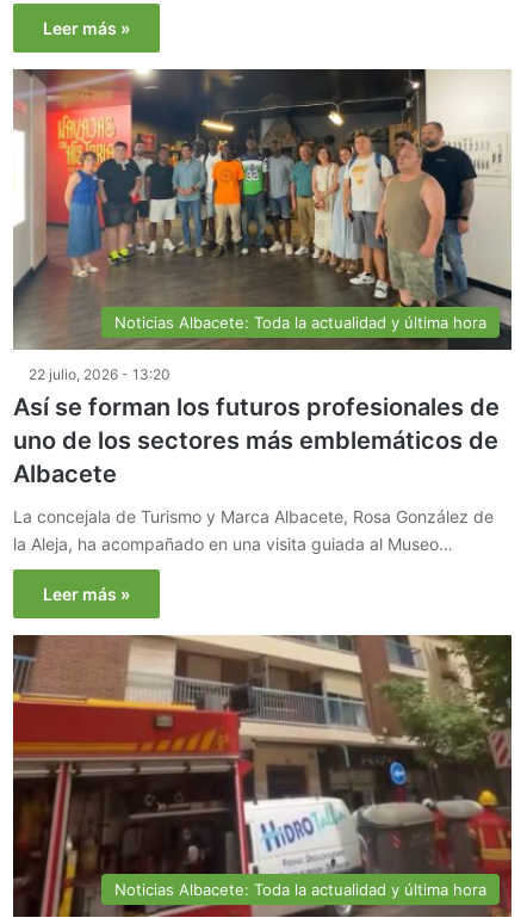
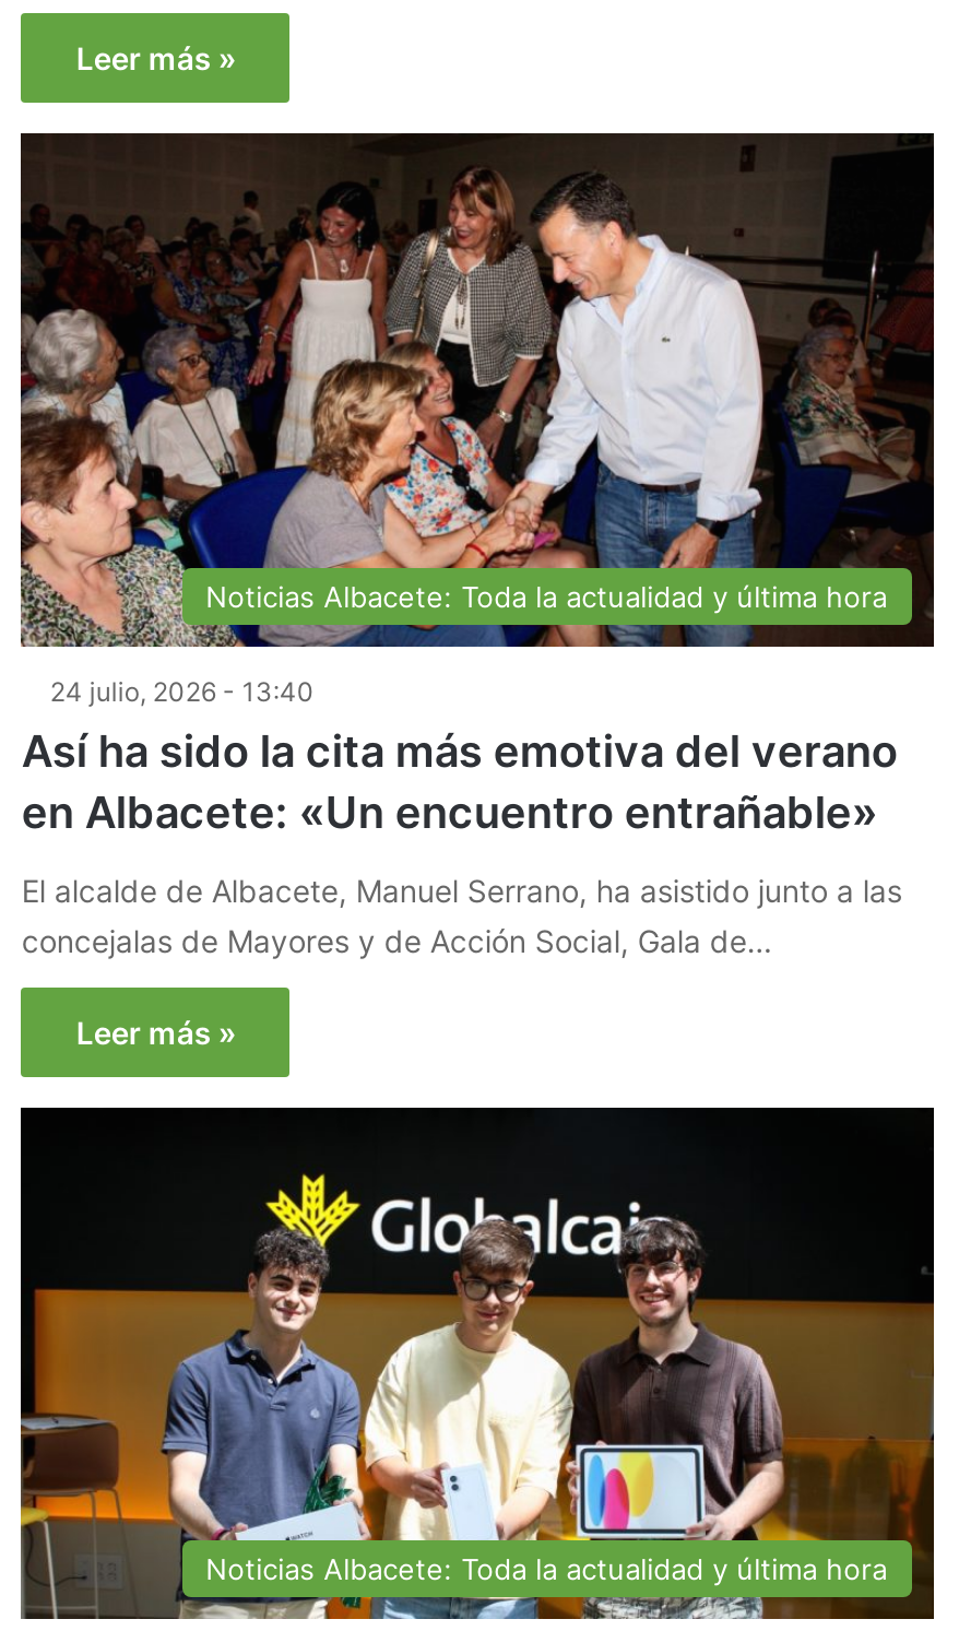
- [image]
- 22 julio, 2026 - 13:20
- Así se forman los futuros profesionales de
- uno de los sectores más emblemáticos de
- Albacete
+ [image]
+ 24 julio, 2026 - 13:40
+ Así ha sido la cita más emotiva del verano
+ en Albacete: «Un encuentro entrañable»

- La concejala de Turismo y Marca Albacete, Rosa González de
- la Aleja, ha acompañado en una visita guiada al Museo…
+ El alcalde de Albacete, Manuel Serrano, ha asistido junto a las
+ concejalas de Mayores y de Acción Social, Gala de…

- [image]
+ [image]
